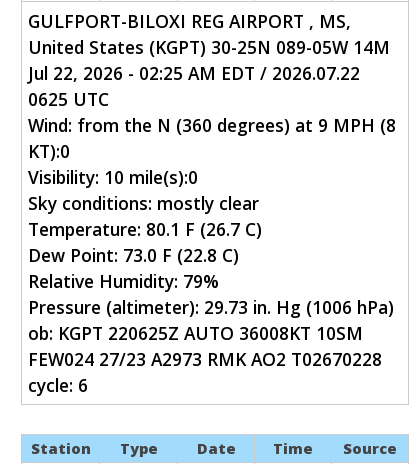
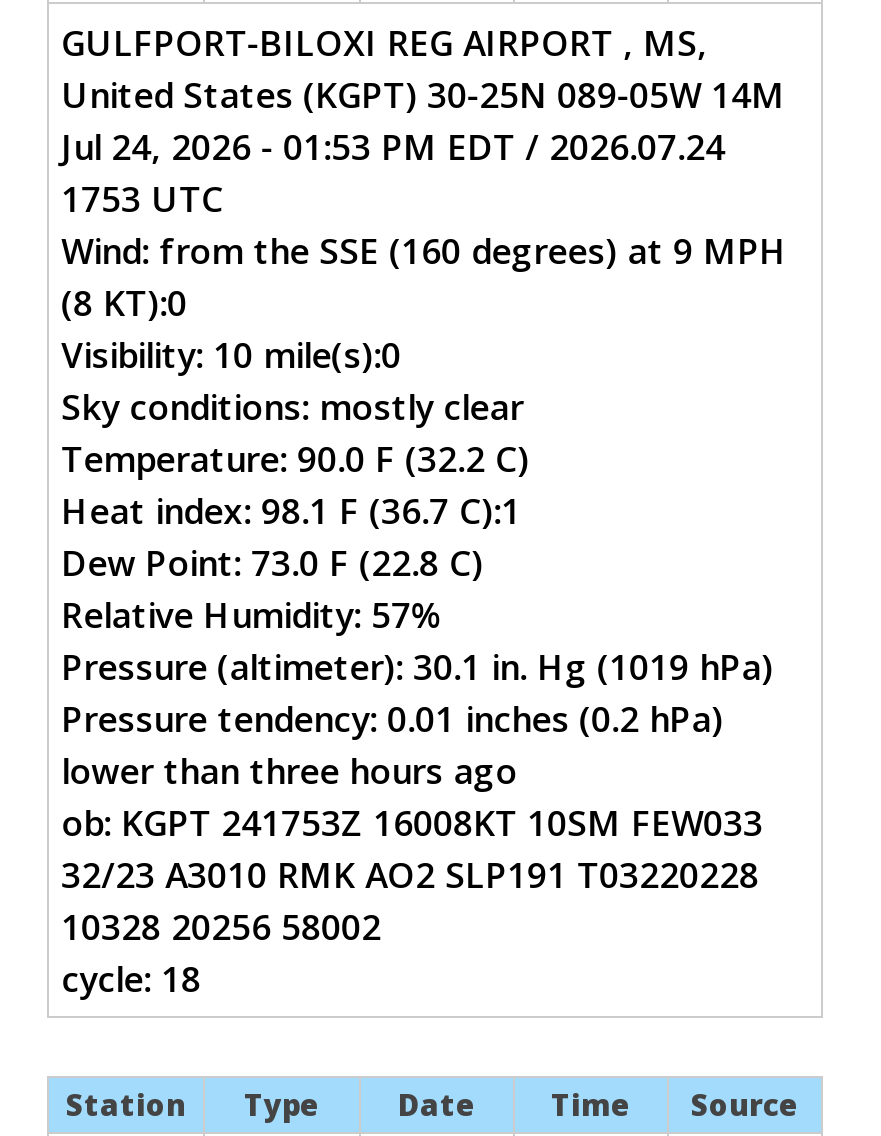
- Jul 22, 2026 - 02:25 AM EDT / 2026.07.22
- 0625 UTC
- Wind: from the N (360 degrees) at 9 MPH (8
- KT):0
+ Jul 24, 2026 - 01:53 PM EDT / 2026.07.24
+ 1753 UTC
+ Wind: from the SSE (160 degrees) at 9 MPH
+ (8 KT):0

- Temperature: 80.1 F (26.7 C)
+ Temperature: 90.0 F (32.2 C)
+ Heat index: 98.1 F (36.7 C):1

- Relative Humidity: 79%
- Pressure (altimeter): 29.73 in. Hg (1006 hPa)
- ob: KGPT 220625Z AUTO 36008KT 10SM
- FEW024 27/23 A2973 RMK AO2 T02670228
- cycle: 6
+ Relative Humidity: 57%
+ Pressure (altimeter): 30.1 in. Hg (1019 hPa)
+ Pressure tendency: 0.01 inches (0.2 hPa)
+ lower than three hours ago
+ ob: KGPT 241753Z 16008KT 10SM FEW033
+ 32/23 A3010 RMK AO2 SLP191 T03220228
+ 10328 20256 58002
+ cycle: 18
